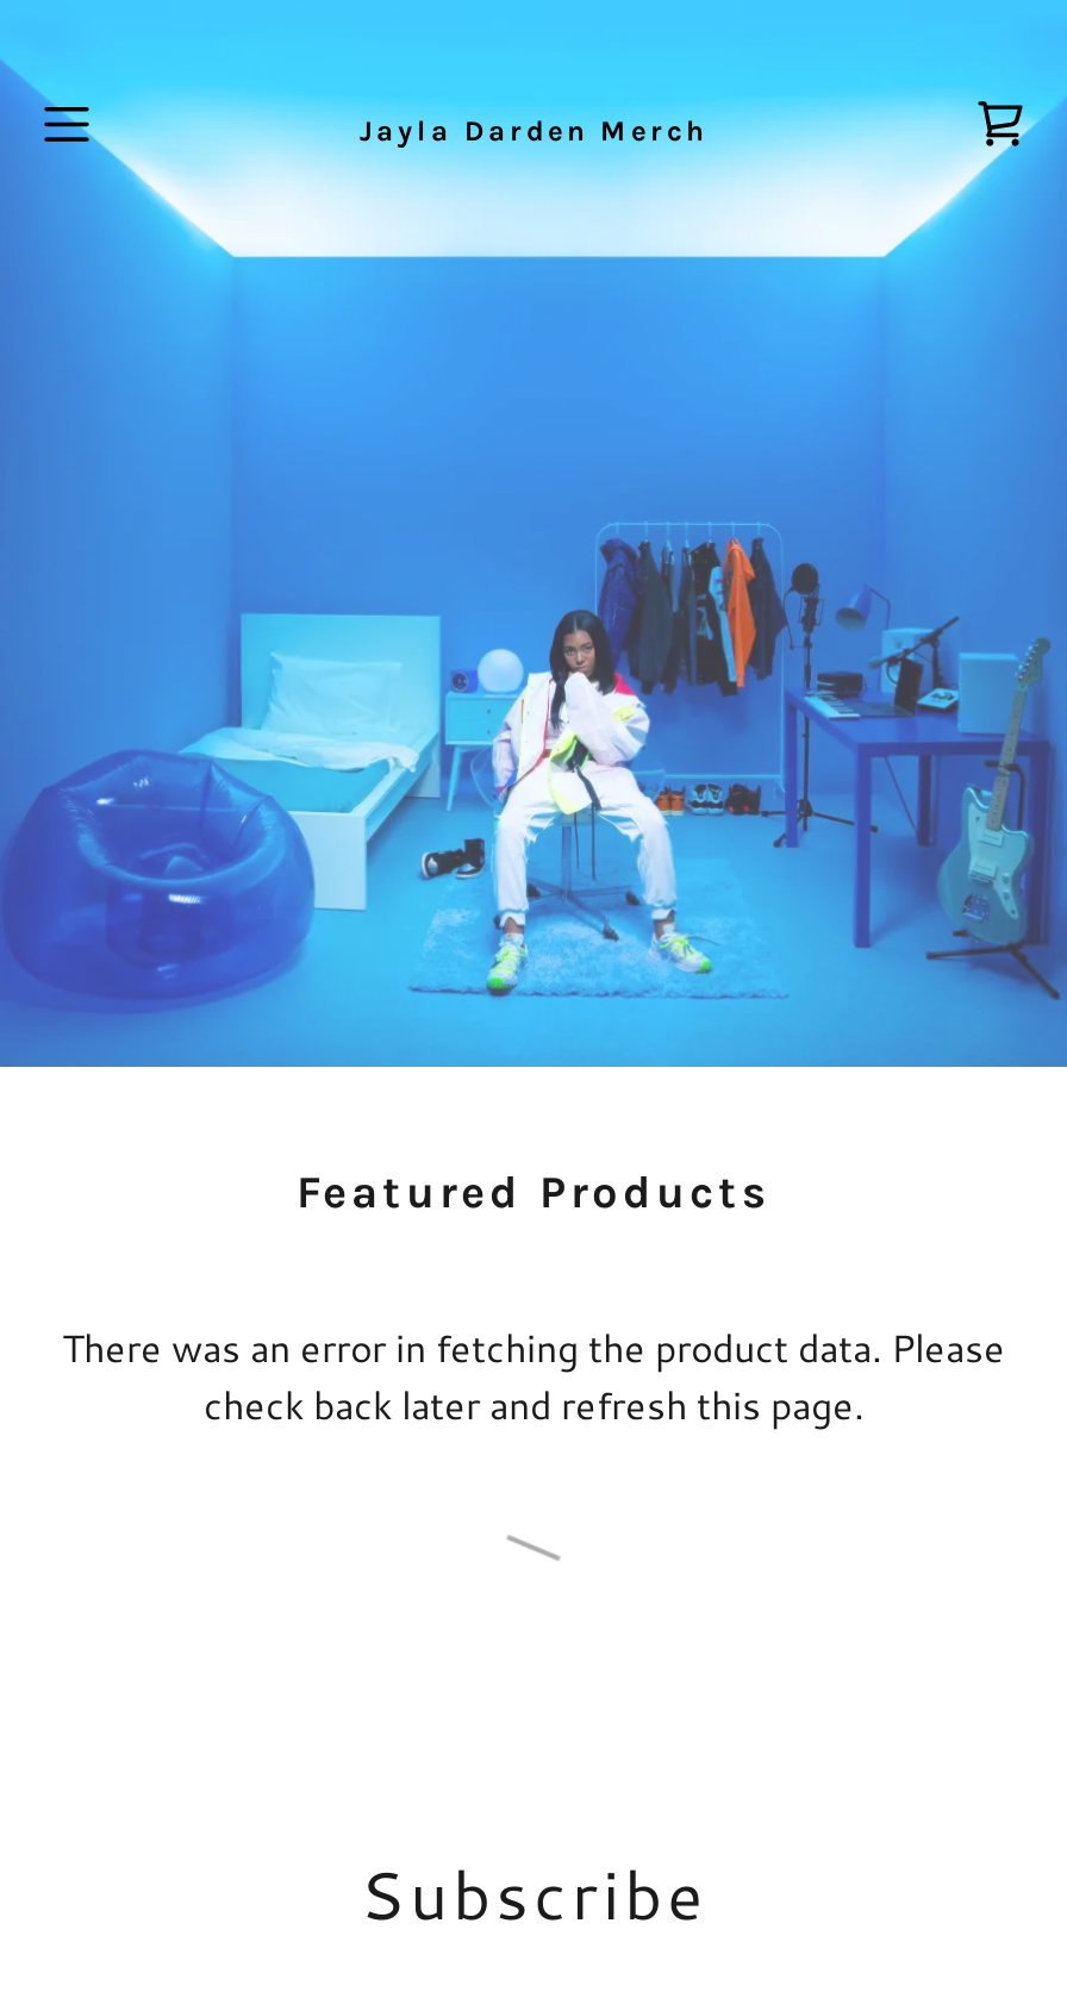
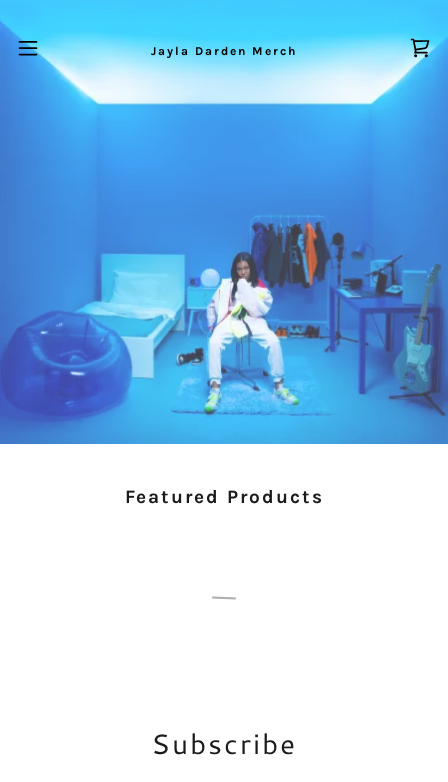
- There was an error in fetching the product data. Please
- check back later and refresh this page.
